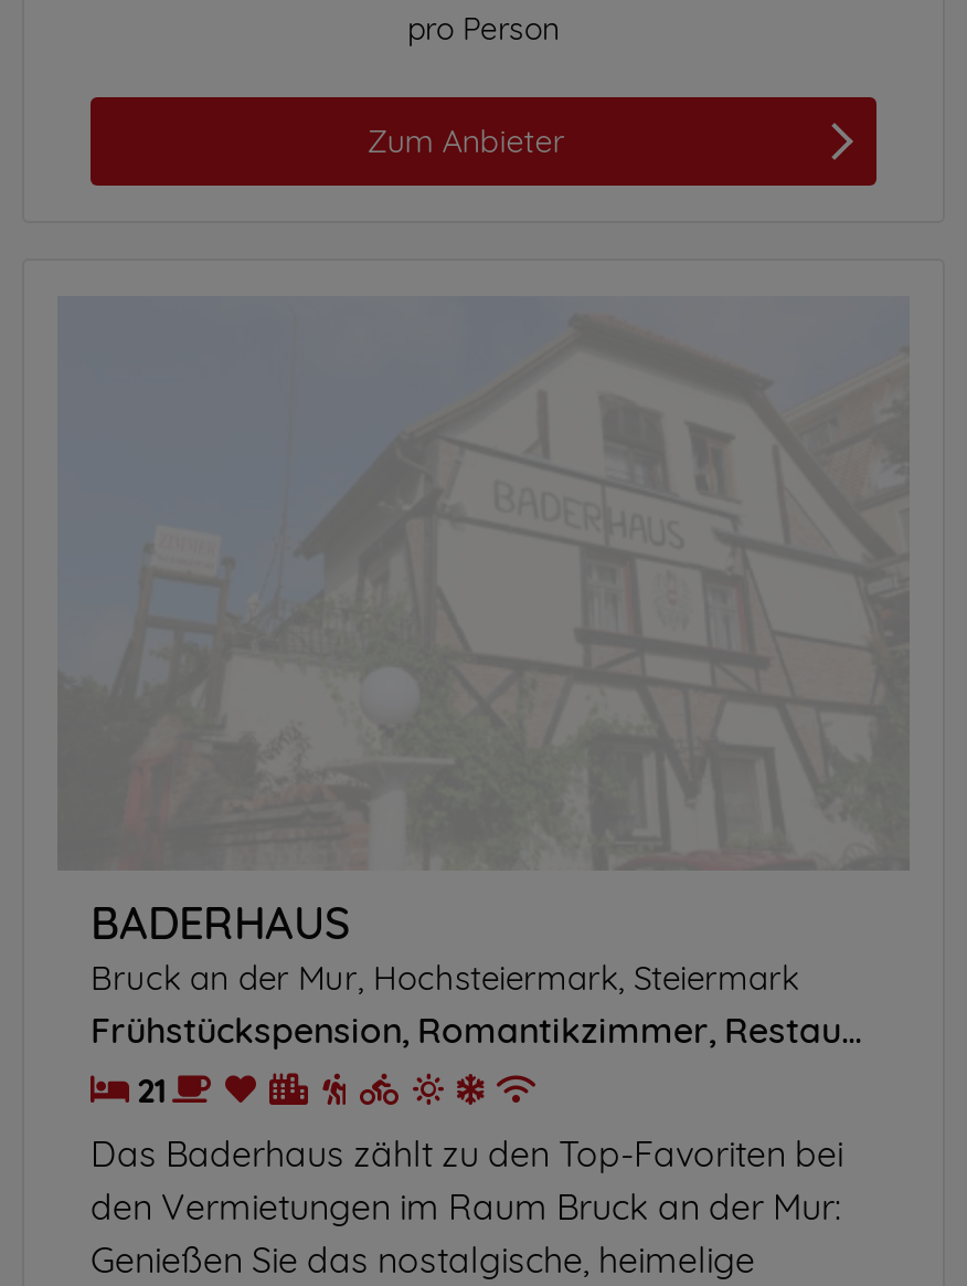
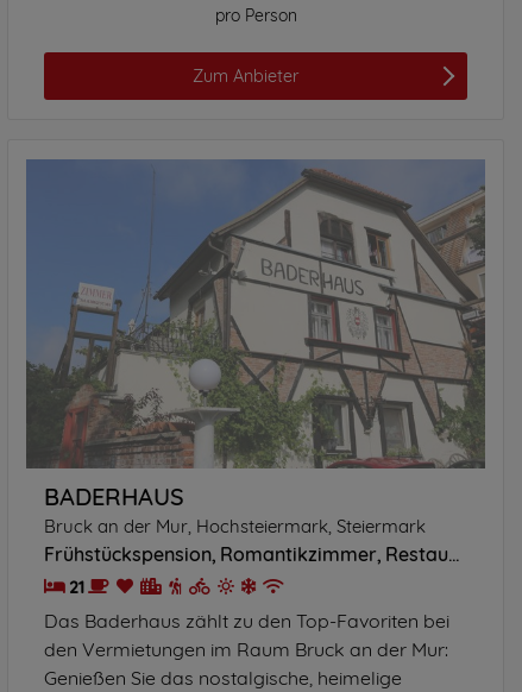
+ [image]
